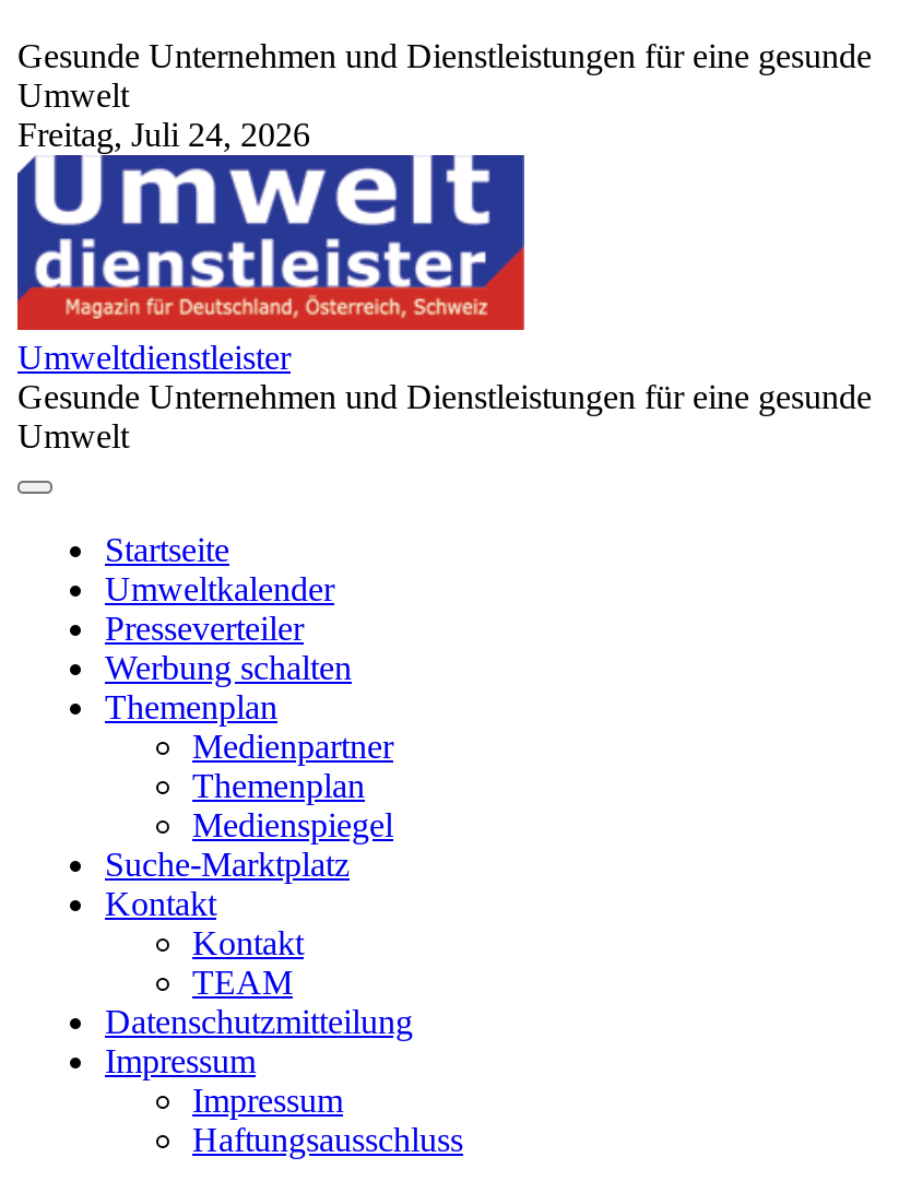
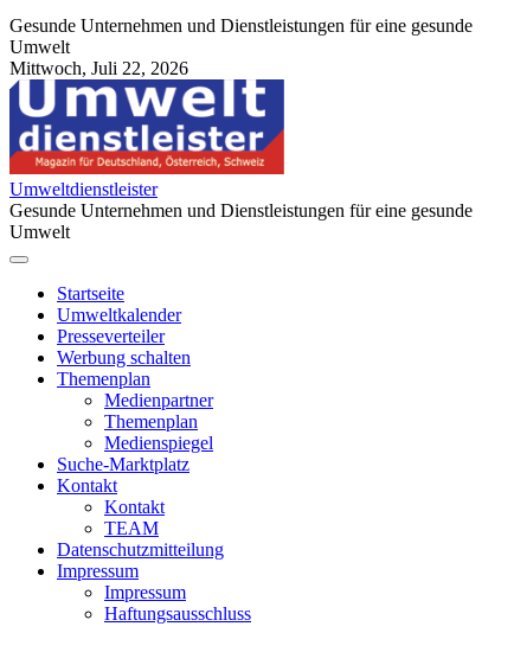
- Freitag, Juli 24, 2026
+ Mittwoch, Juli 22, 2026
